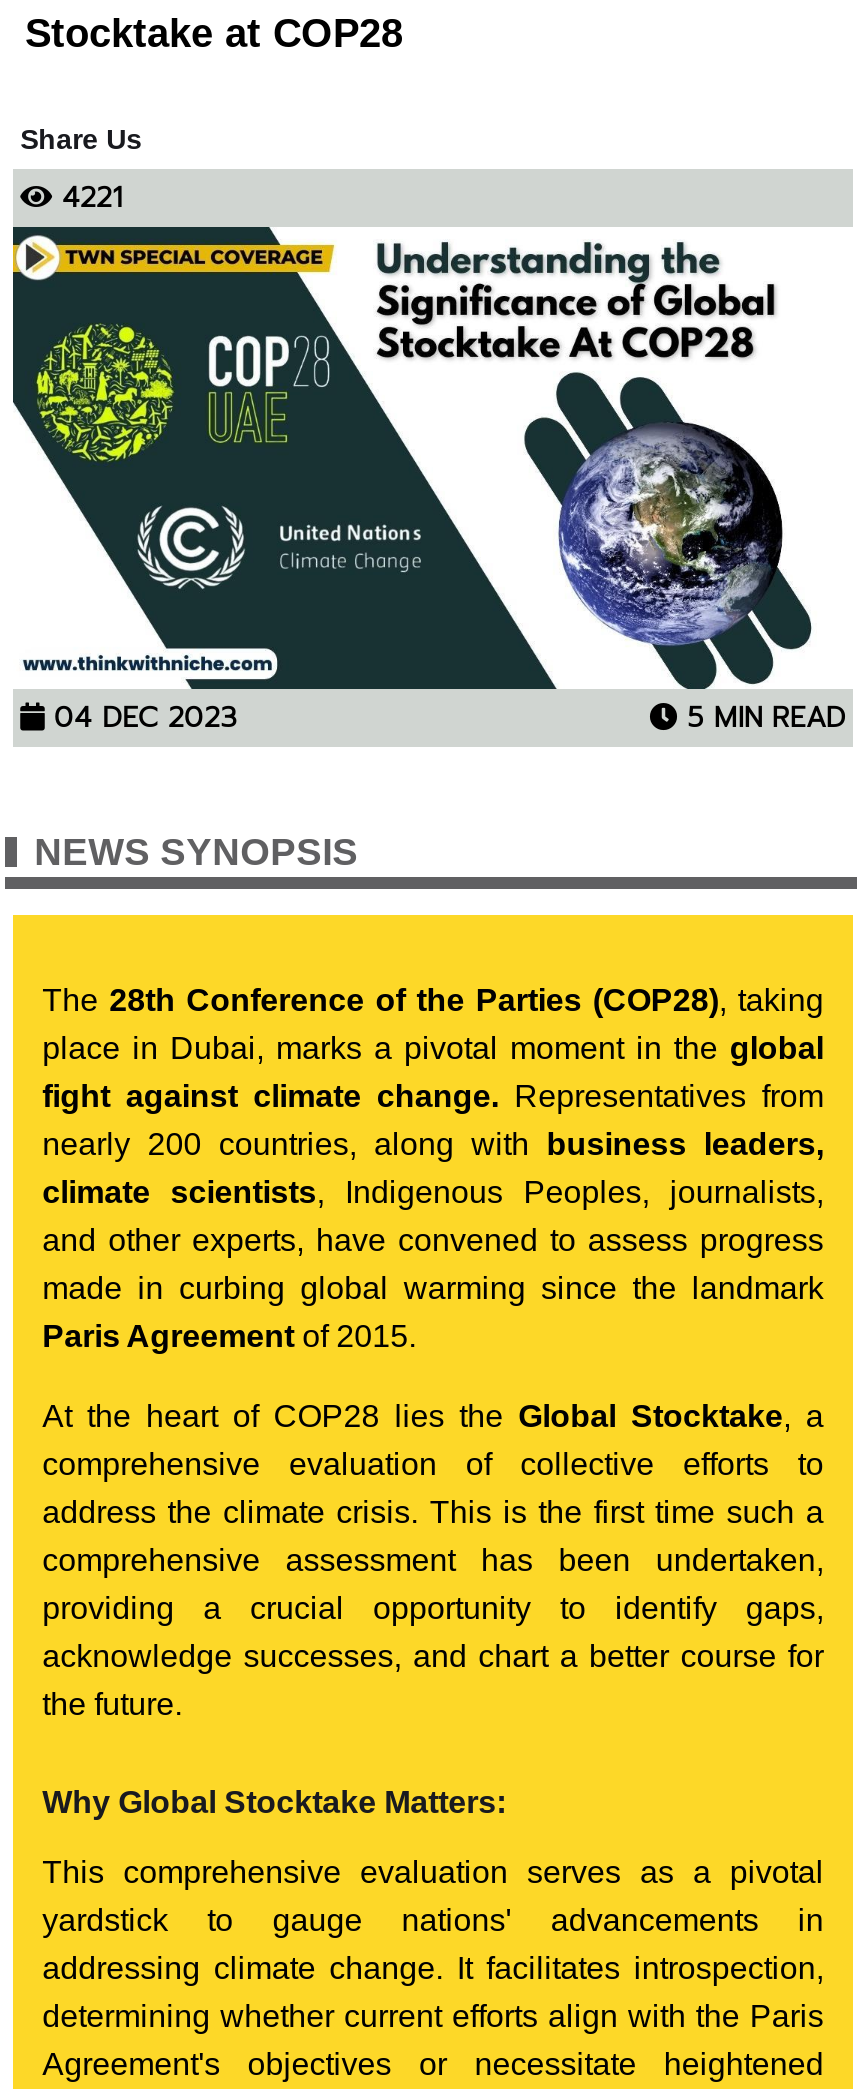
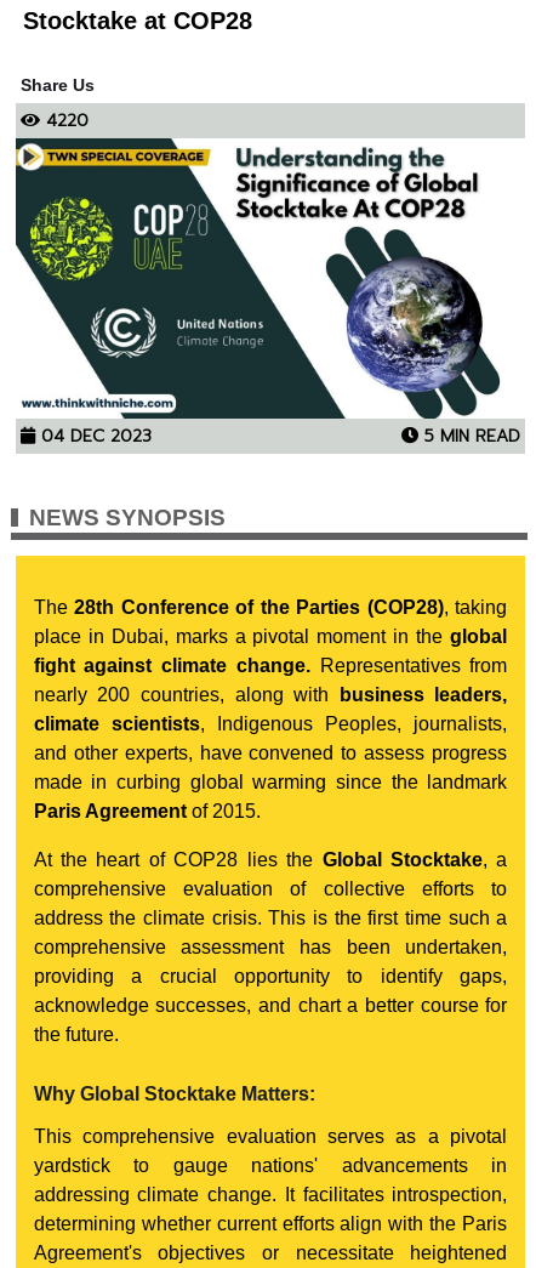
- 4221
+ 4220
